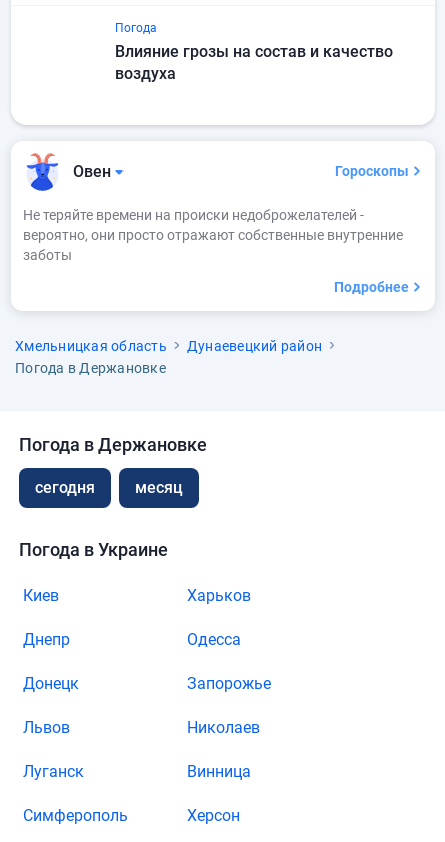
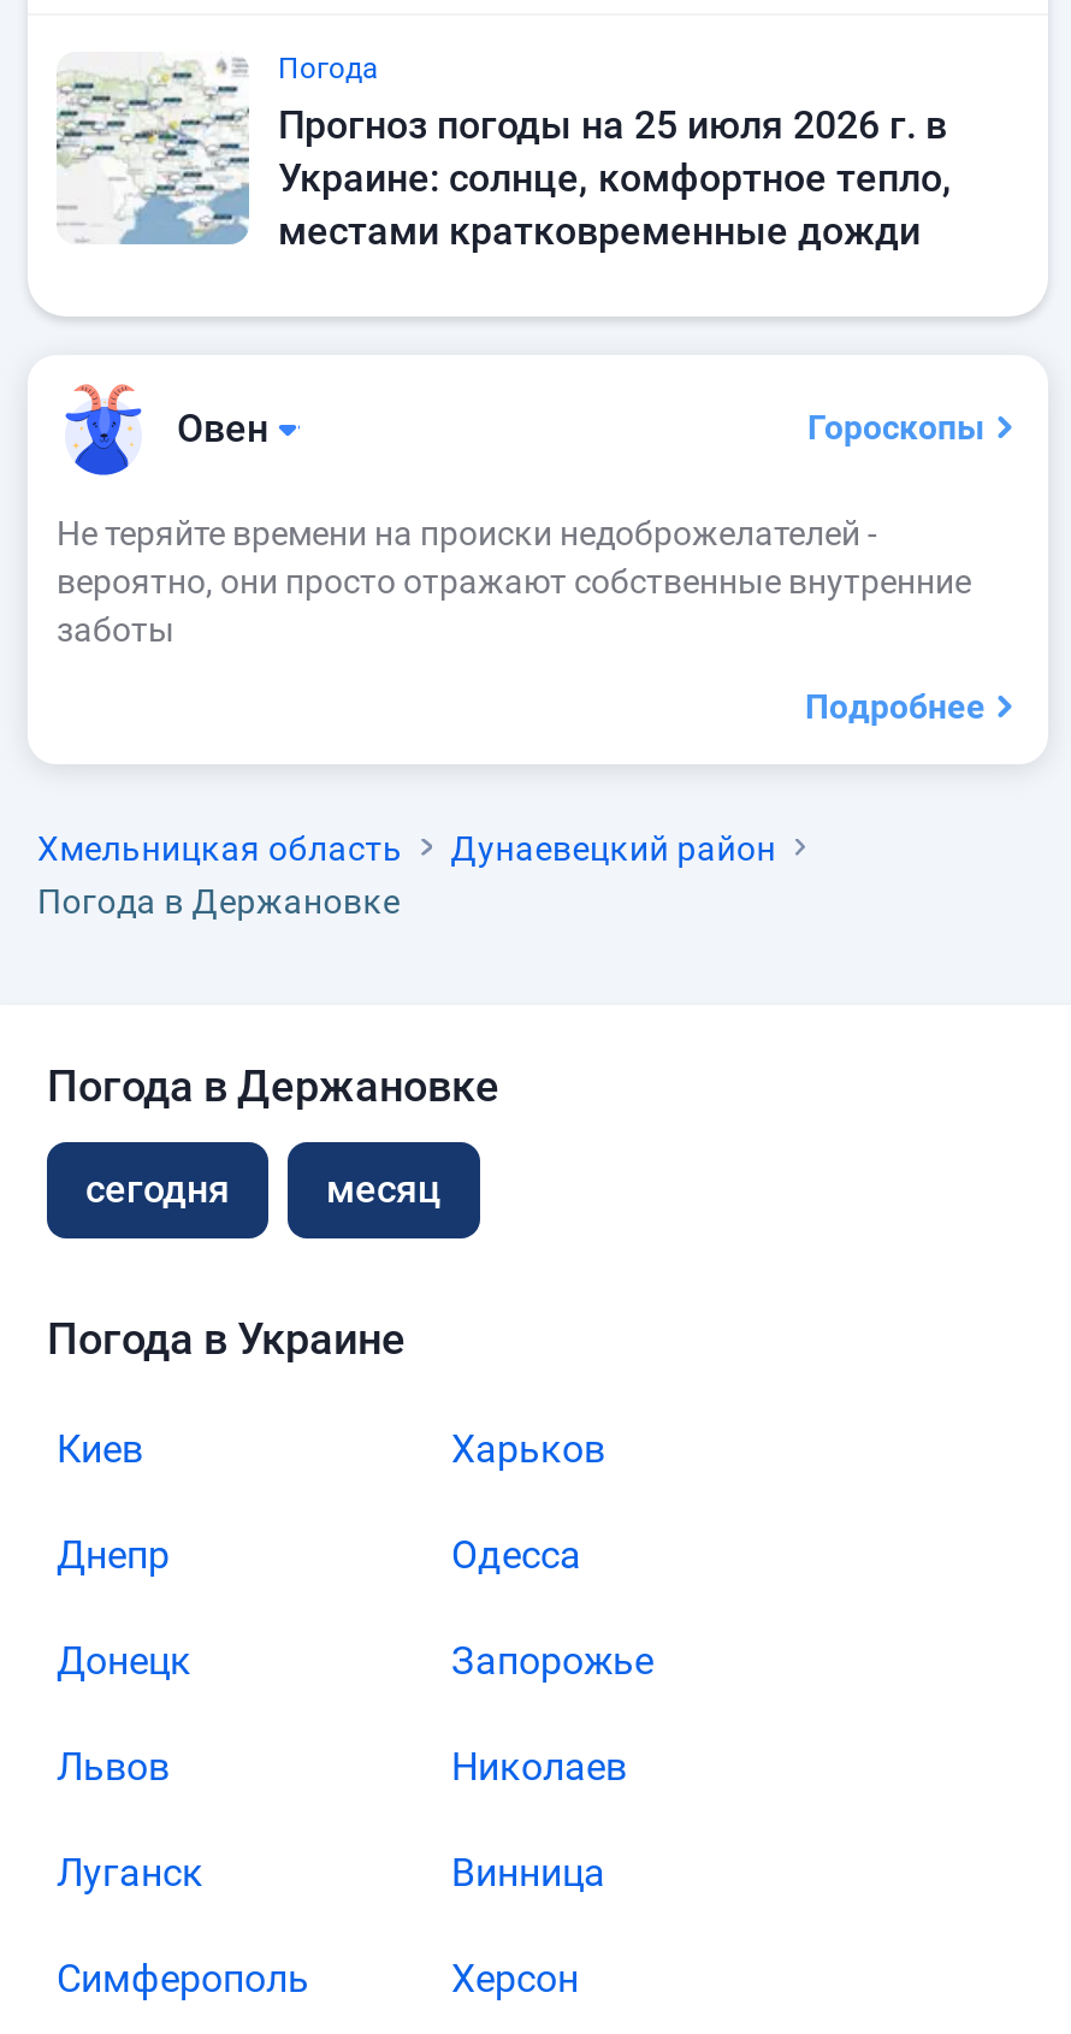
+ [image]

- Влияние грозы на состав и качество
- воздуха
+ Прогноз погоды на 25 июля 2026 г. в
+ Украине: солнце, комфортное тепло,
+ местами кратковременные дожди
